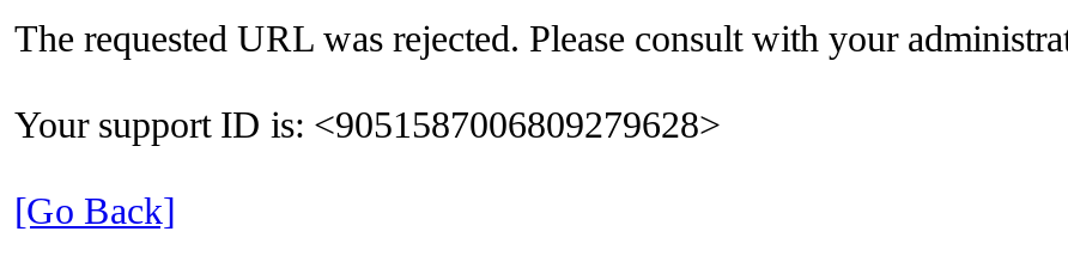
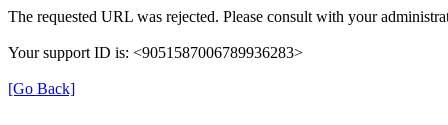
- Your support ID is: <9051587006809279628>
+ Your support ID is: <9051587006789936283>
